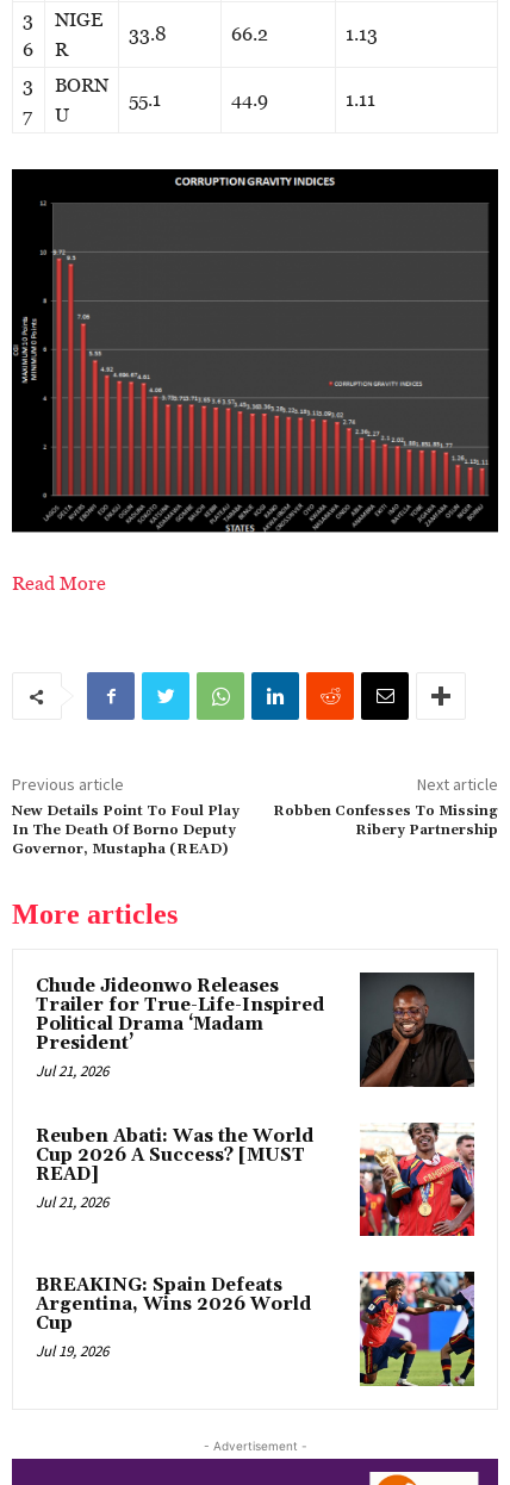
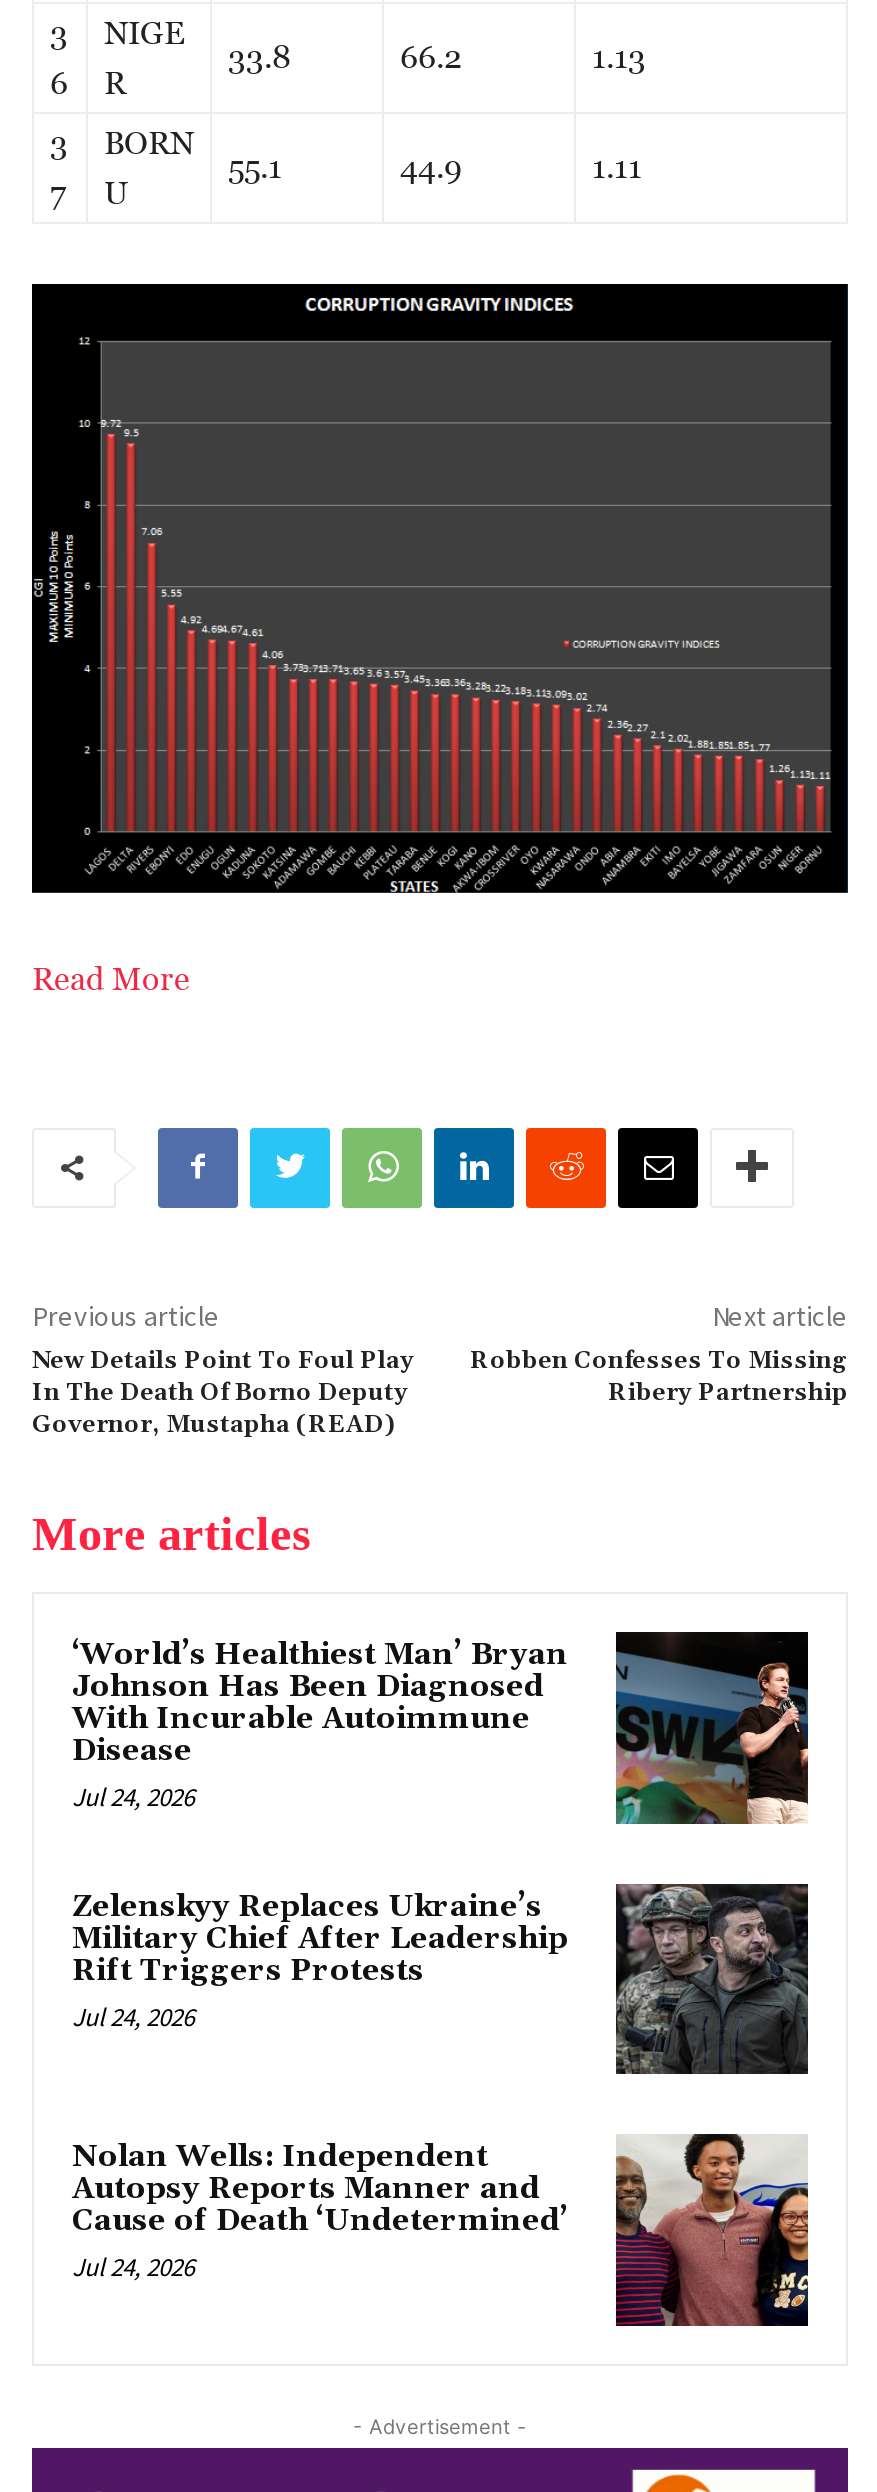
- [image]
- Chude Jideonwo Releases
- Trailer for True-Life-Inspired
- Political Drama ‘Madam
- President’
- Jul 21, 2026
+ [image]
+ ‘World’s Healthiest Man’ Bryan
+ Johnson Has Been Diagnosed
+ With Incurable Autoimmune
+ Disease
+ Jul 24, 2026

- [image]
- Reuben Abati: Was the World
- Cup 2026 A Success? [MUST
- READ]
- Jul 21, 2026
+ [image]
+ Zelenskyy Replaces Ukraine’s
+ Military Chief After Leadership
+ Rift Triggers Protests
+ Jul 24, 2026

- [image]
- BREAKING: Spain Defeats
- Argentina, Wins 2026 World
- Cup
- Jul 19, 2026
+ [image]
+ Nolan Wells: Independent
+ Autopsy Reports Manner and
+ Cause of Death ‘Undetermined’
+ Jul 24, 2026
